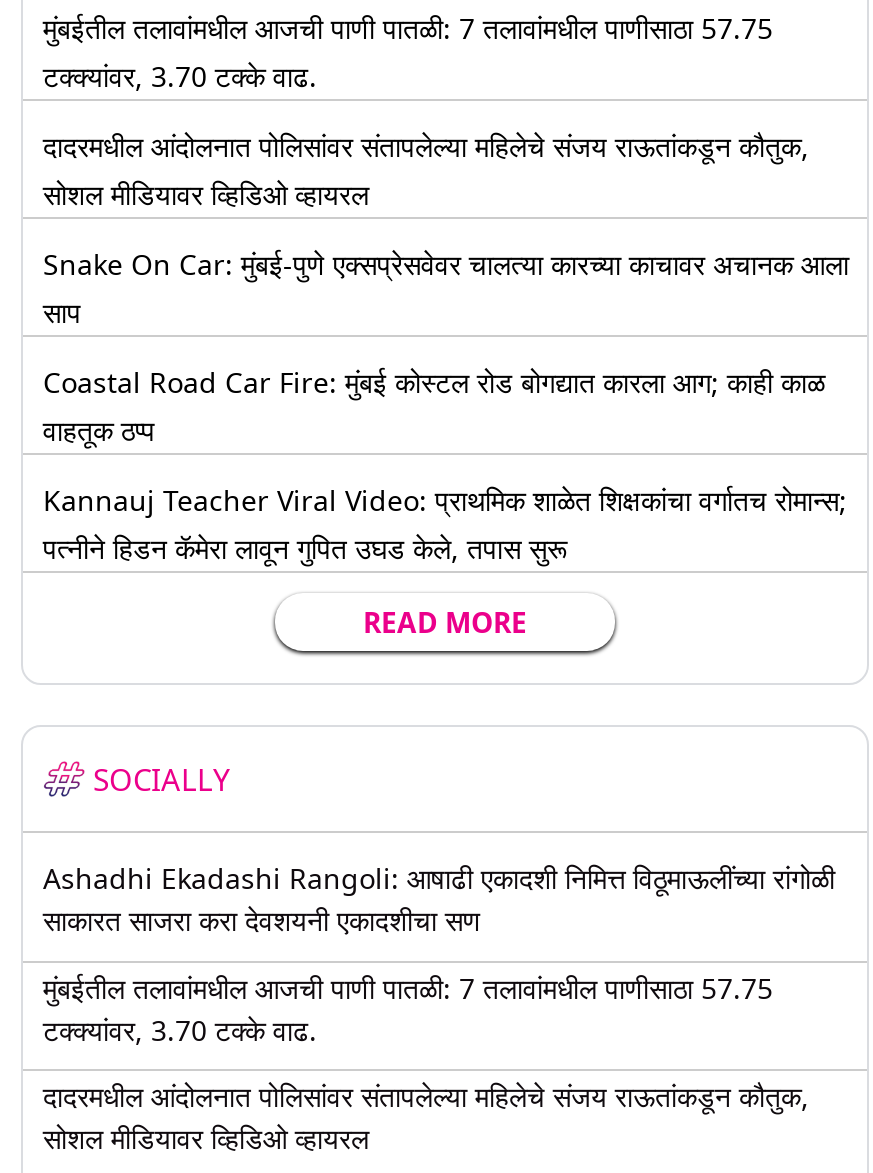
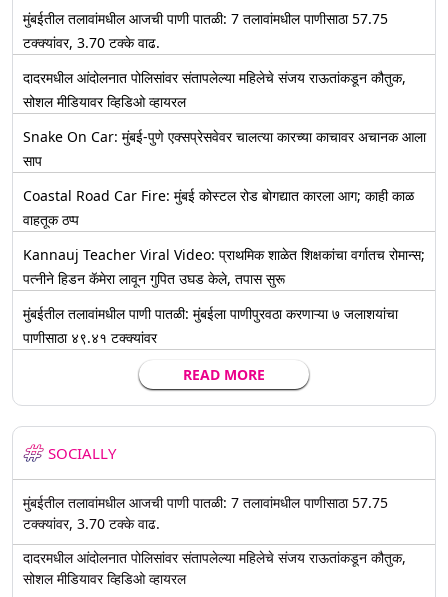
+ मुंबईतील तलावांमधील पाणी पातळी: मुंबईला पाणीपुरवठा करणाऱ्या ७ जलाशयांचा
+ पाणीसाठा ४९.४१ टक्क्यांवर

moved down: READ MORE | SOCIALLY

- Ashadhi Ekadashi Rangoli: आषाढी एकादशी निमित्त विठूमाऊलींच्या रांगोळी
- साकारत साजरा करा देवशयनी एकादशीचा सण
